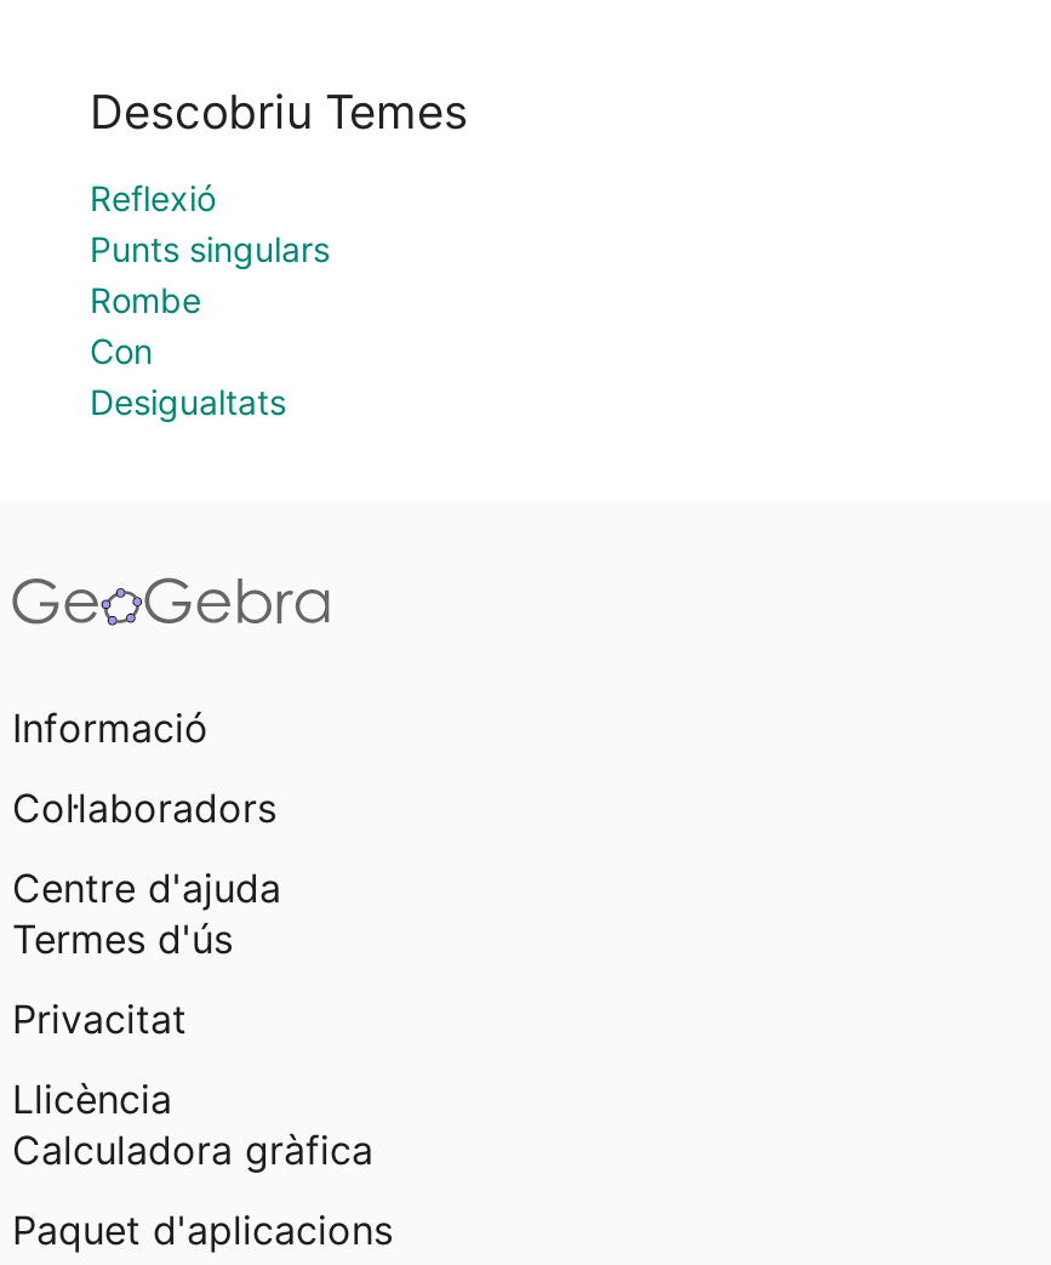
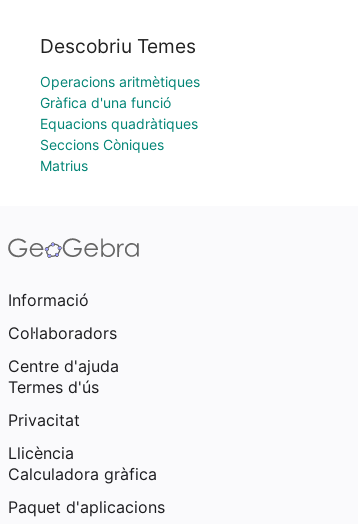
- Reflexió
- Punts singulars
- Rombe
- Con
- Desigualtats
+ Operacions aritmètiques
+ Gràfica d'una funció
+ Equacions quadràtiques
+ Seccions Còniques
+ Matrius
